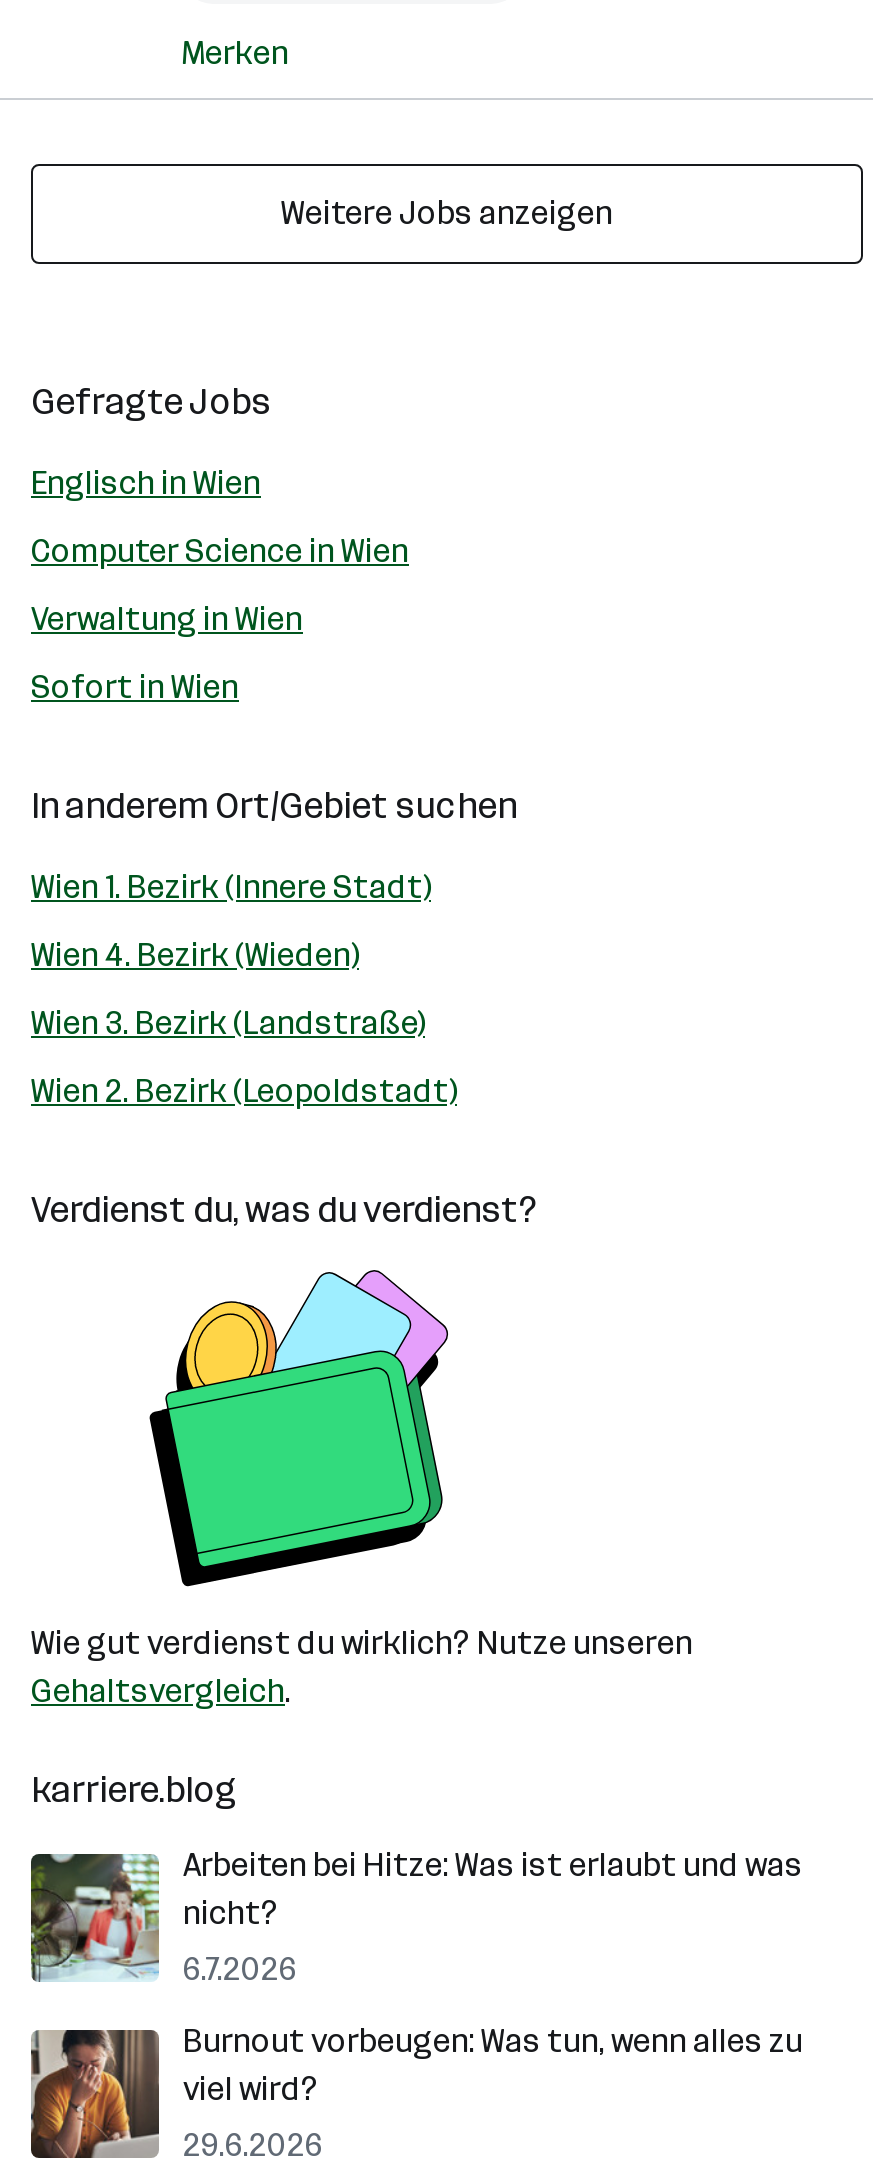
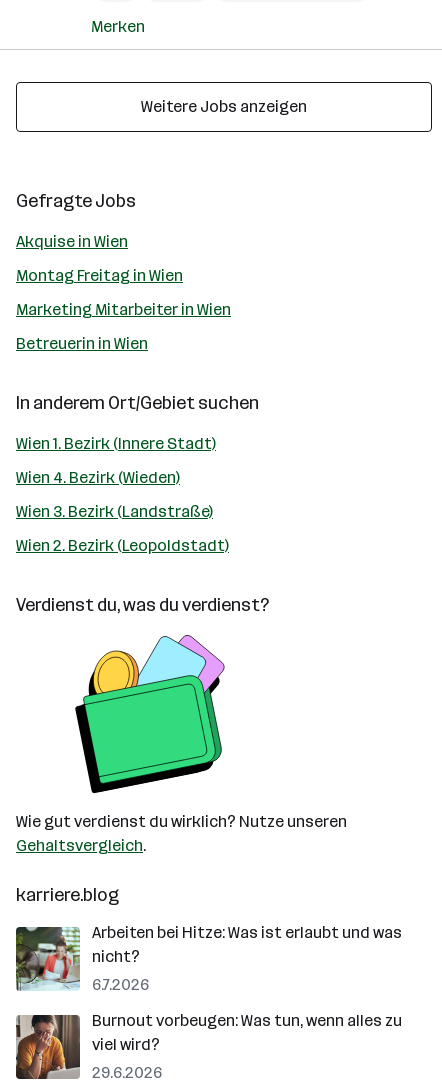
- Englisch in Wien
+ Akquise in Wien

- Computer Science in Wien
+ Montag Freitag in Wien

- Verwaltung in Wien
+ Marketing Mitarbeiter in Wien

- Sofort in Wien
+ Betreuerin in Wien
